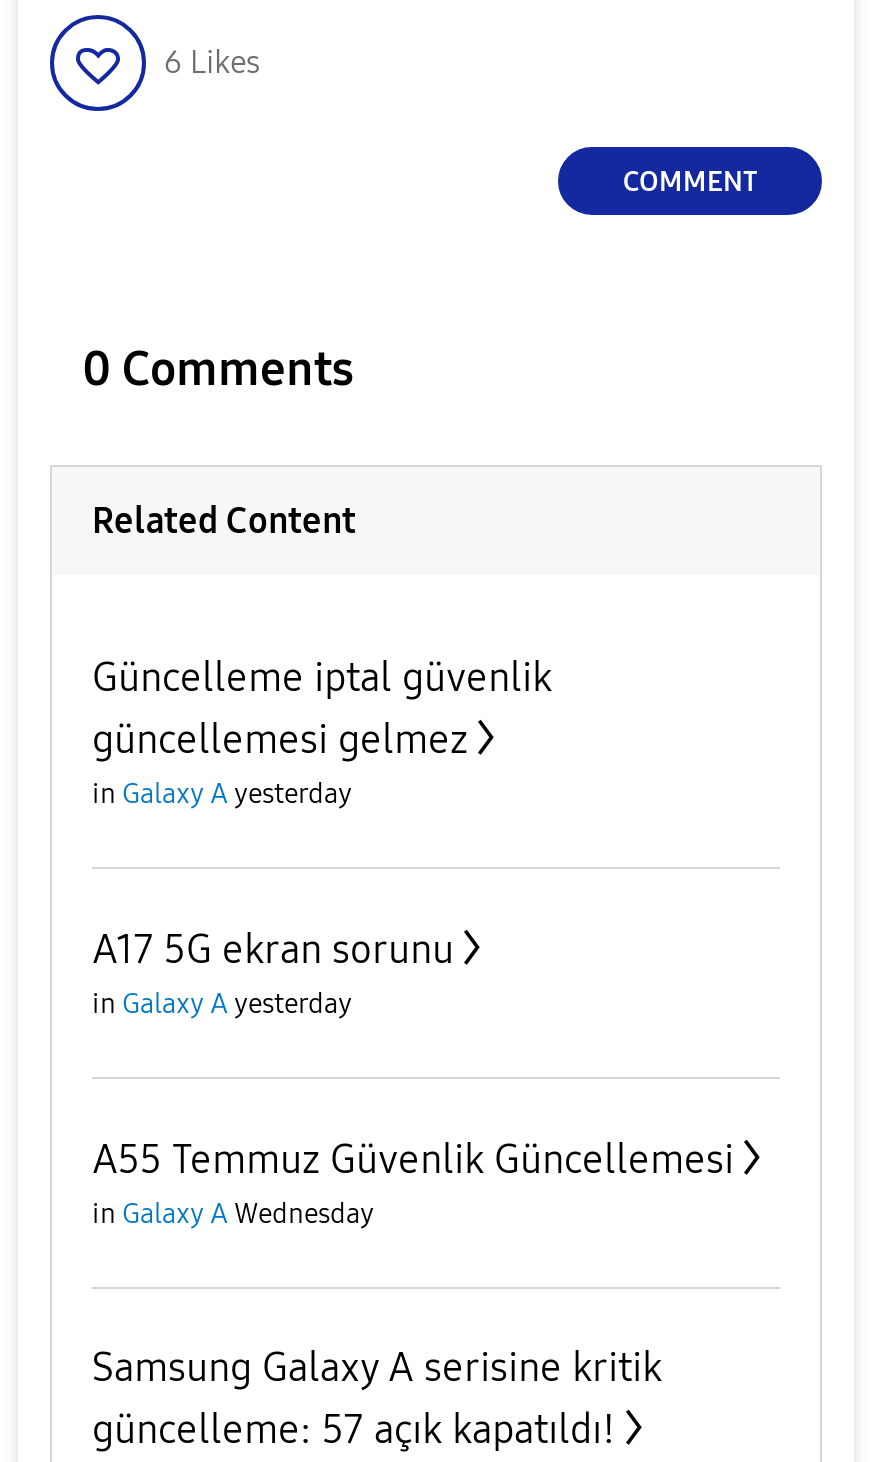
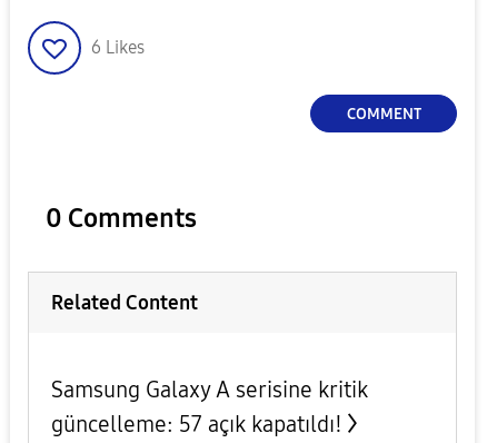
- Güncelleme iptal güvenlik
- güncellemesi gelmez
- in Galaxy A yesterday
- A17 5G ekran sorunu
- in Galaxy A yesterday
- A55 Temmuz Güvenlik Güncellemesi
- in Galaxy A Wednesday
